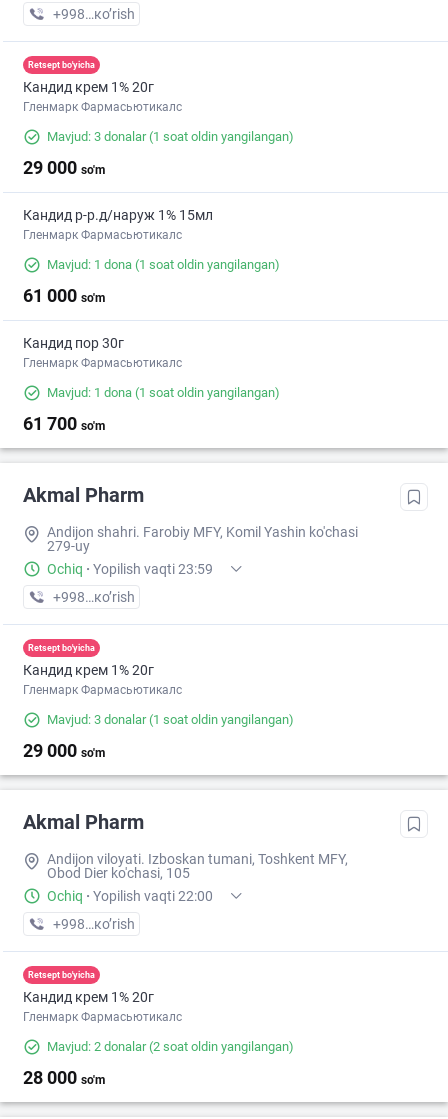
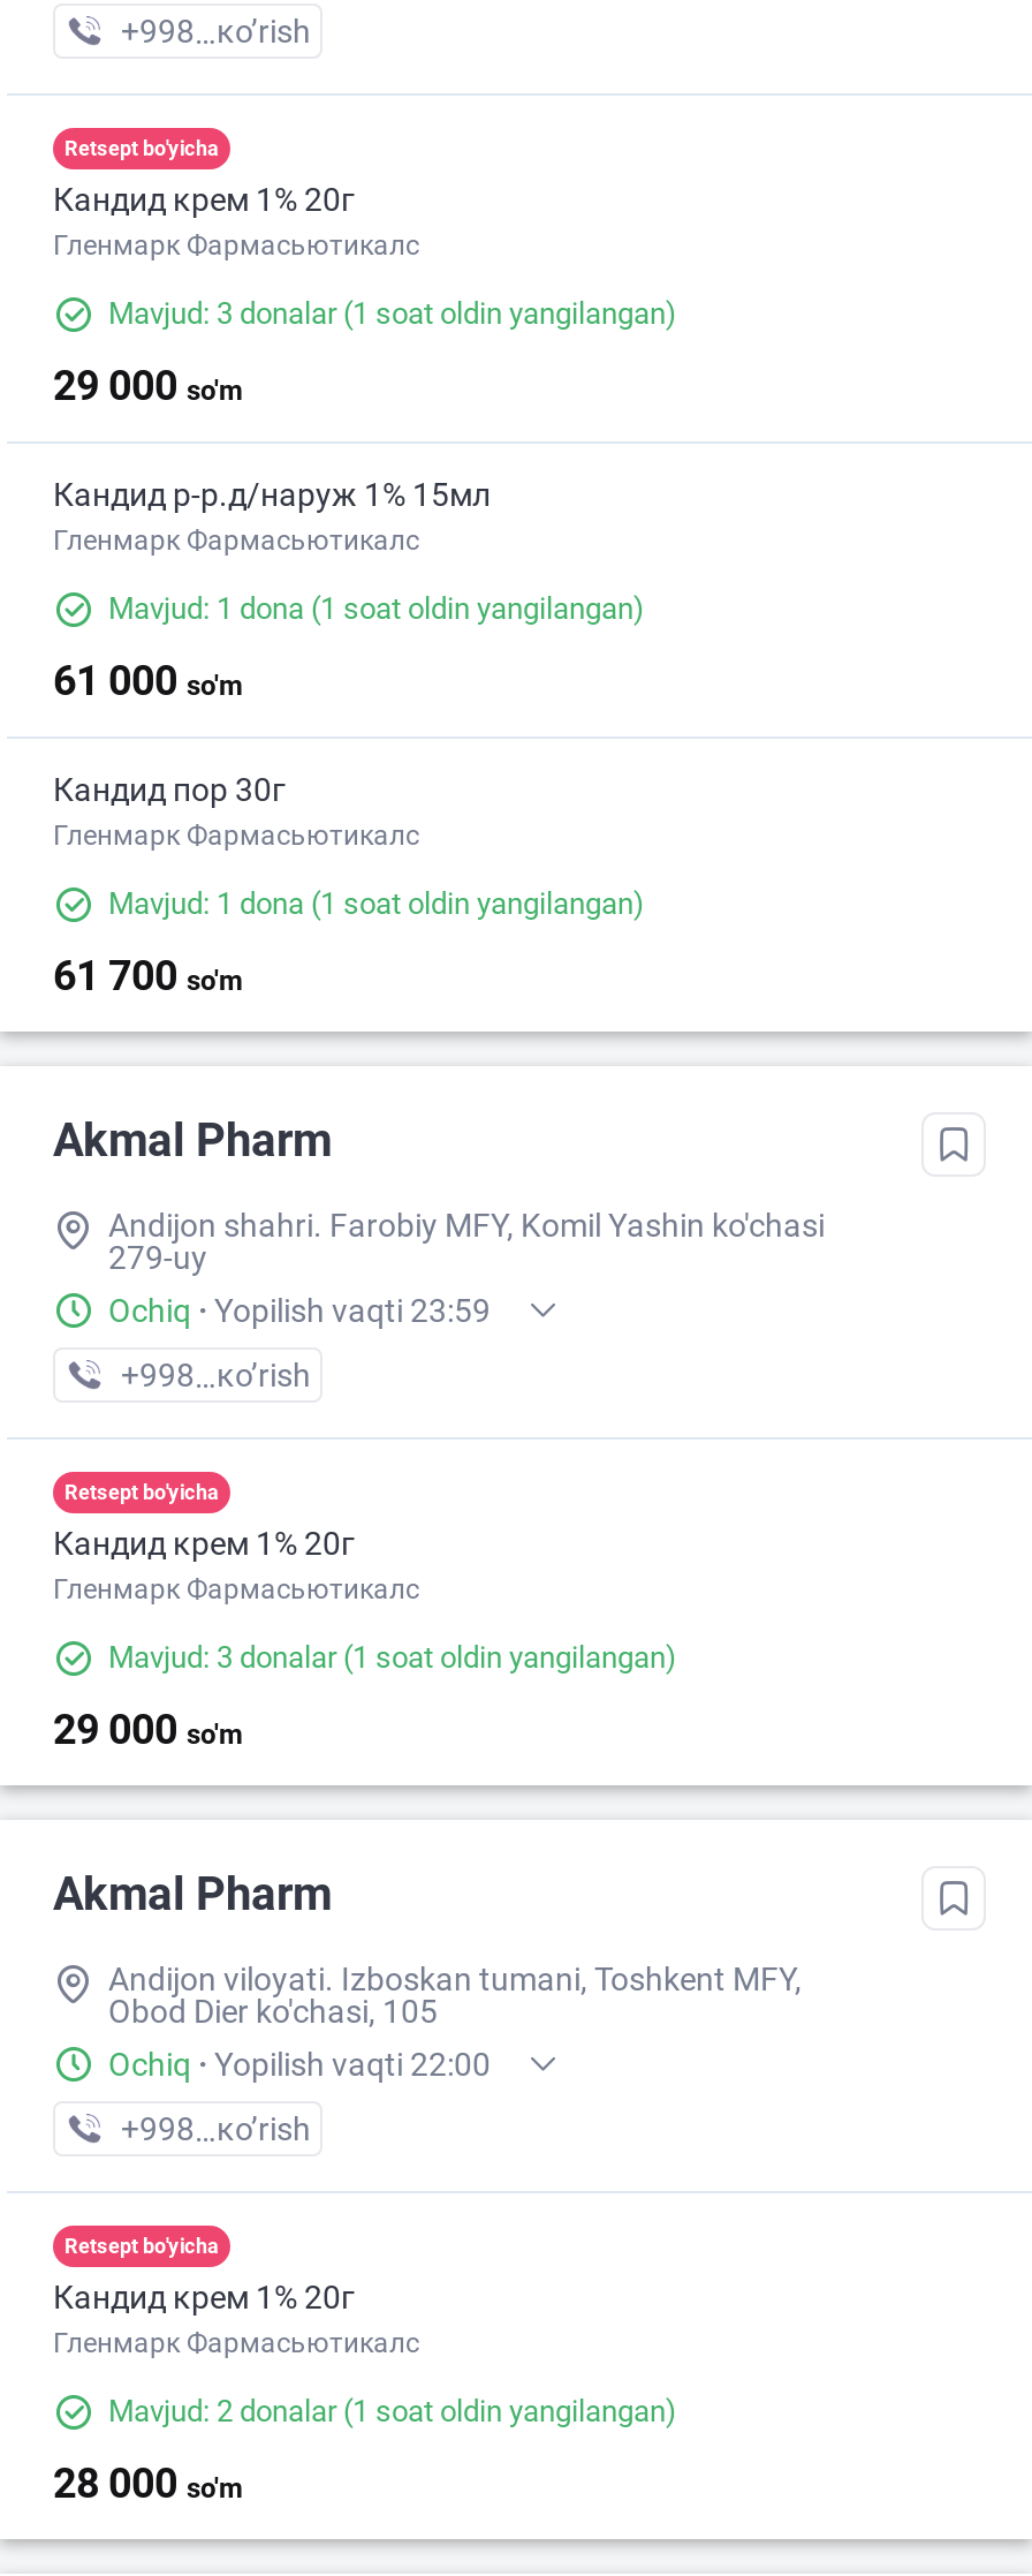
- Mavjud: 2 donalar (2 soat oldin yangilangan)
+ Mavjud: 2 donalar (1 soat oldin yangilangan)
